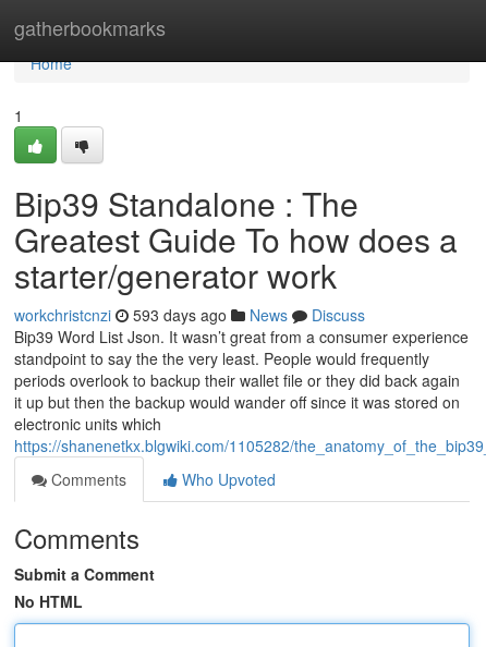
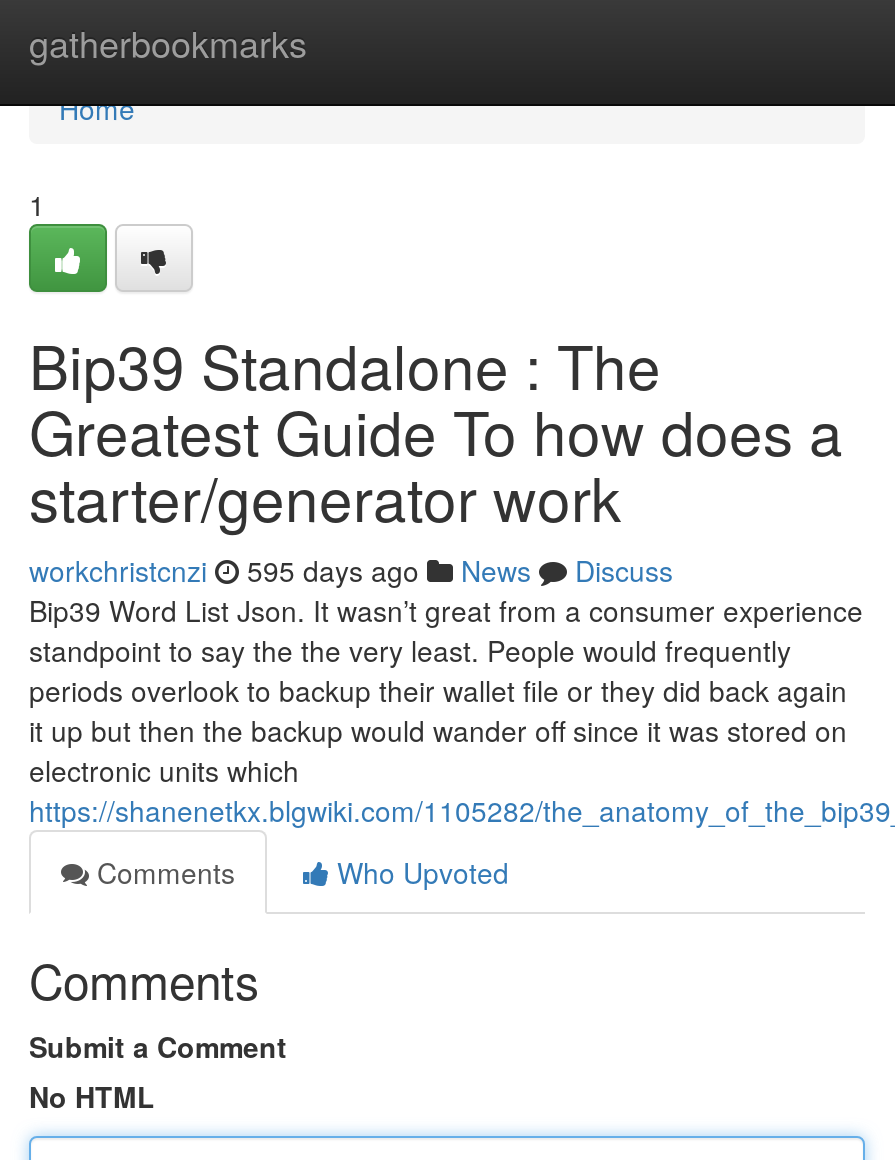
- workchristcnzi 593 days ago News Discuss
+ workchristcnzi 595 days ago News Discuss
